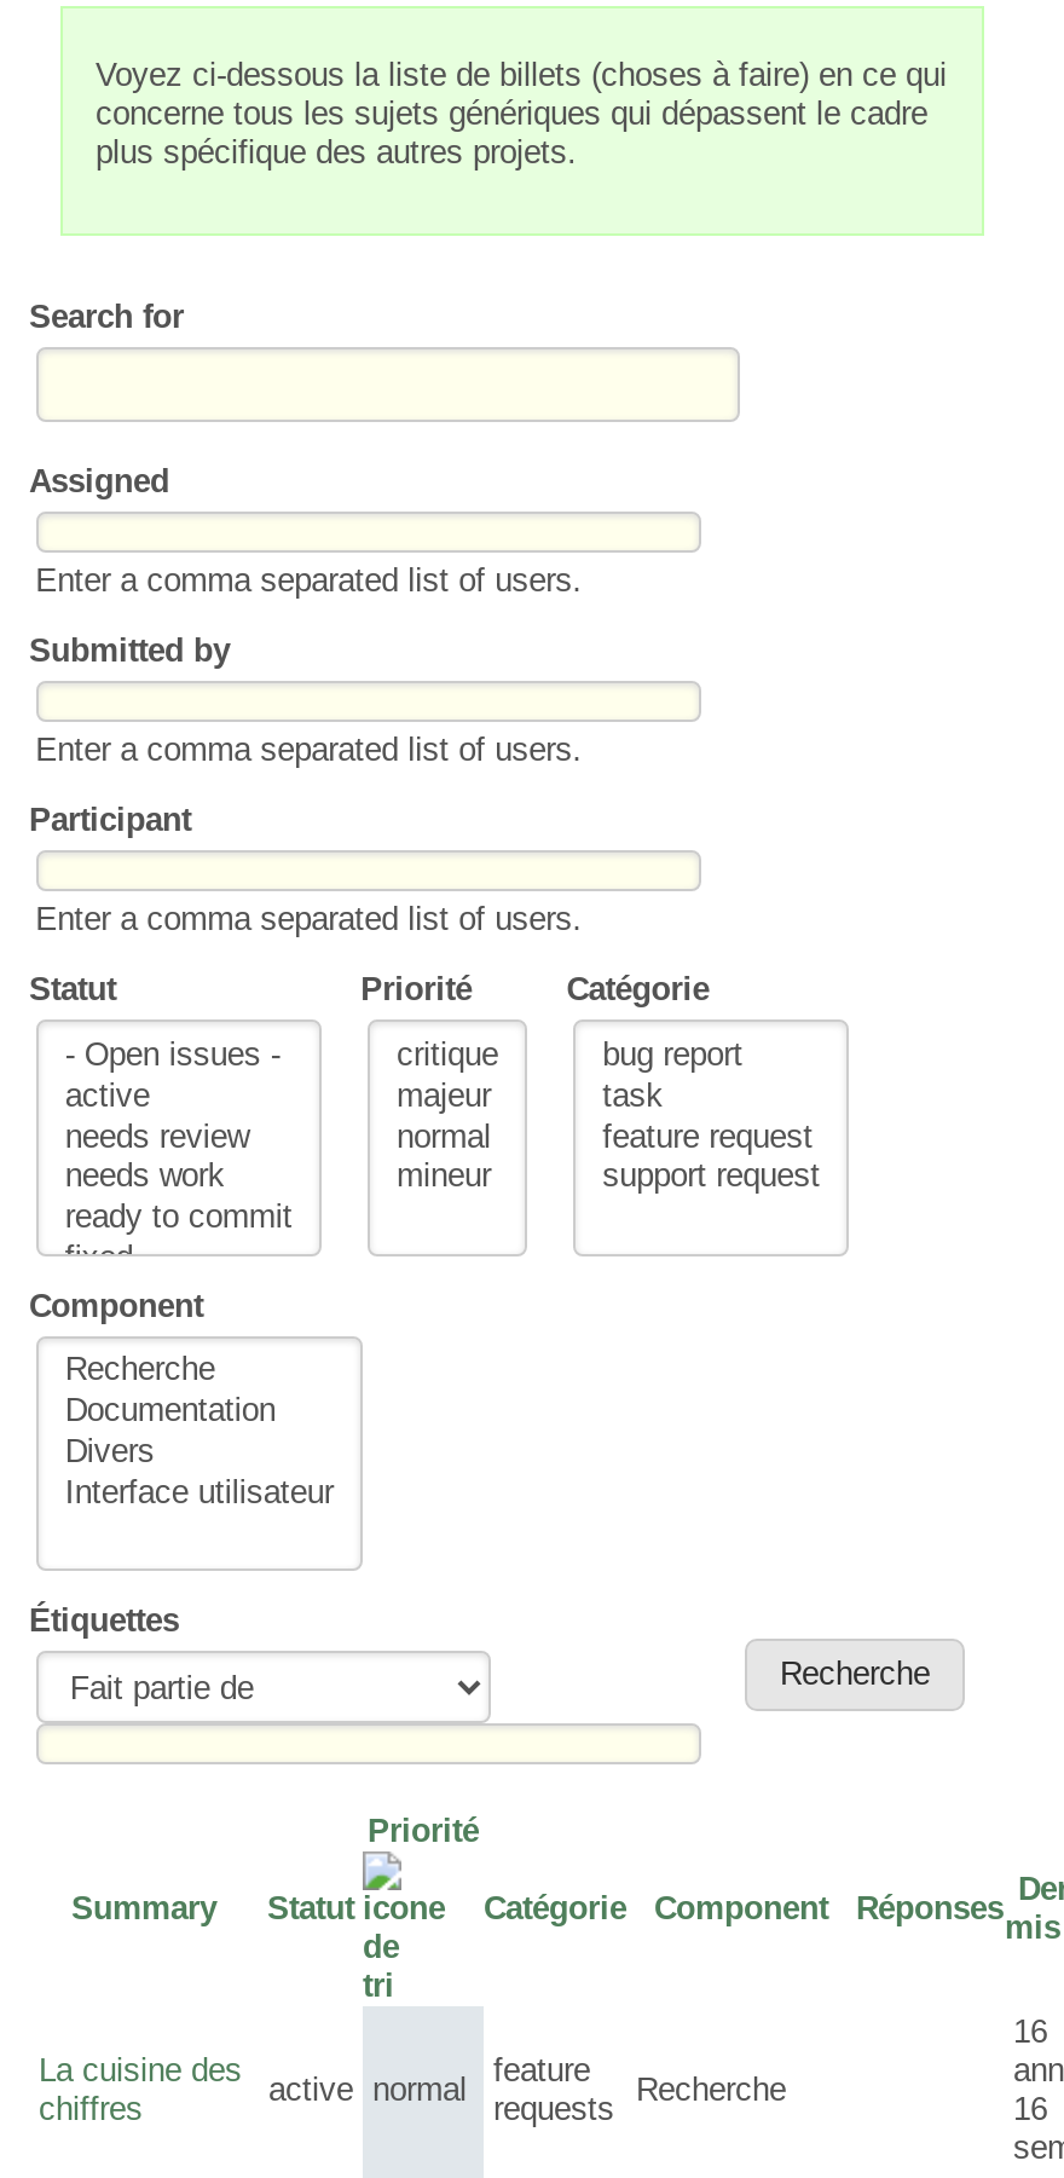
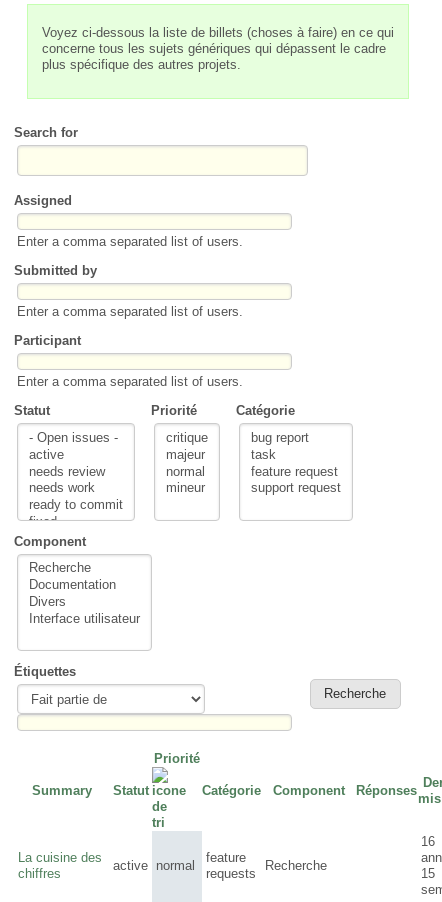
- 16
+ 15
